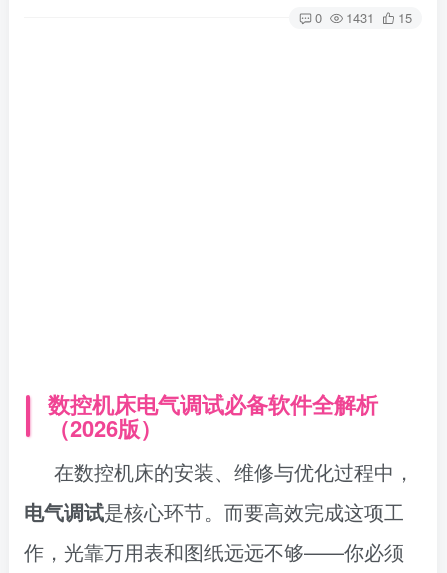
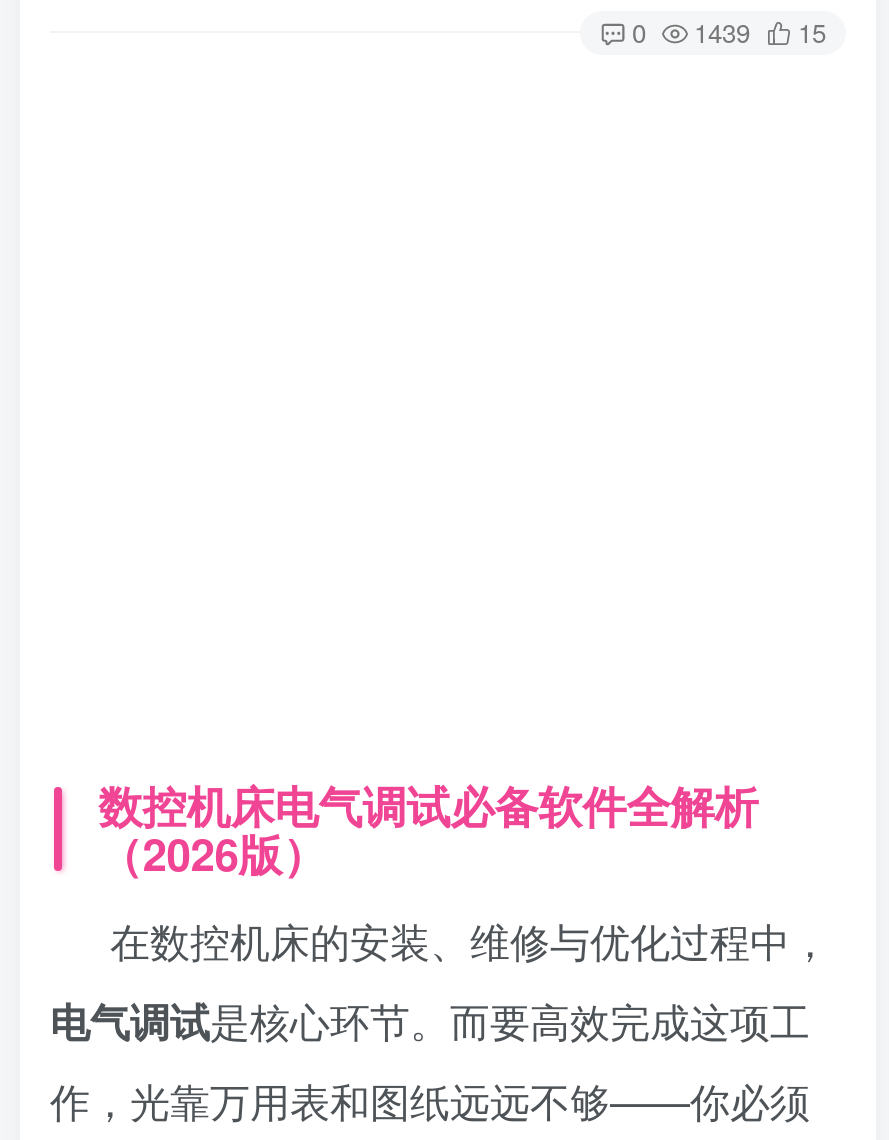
- 0 1431 15
+ 0 1439 15
